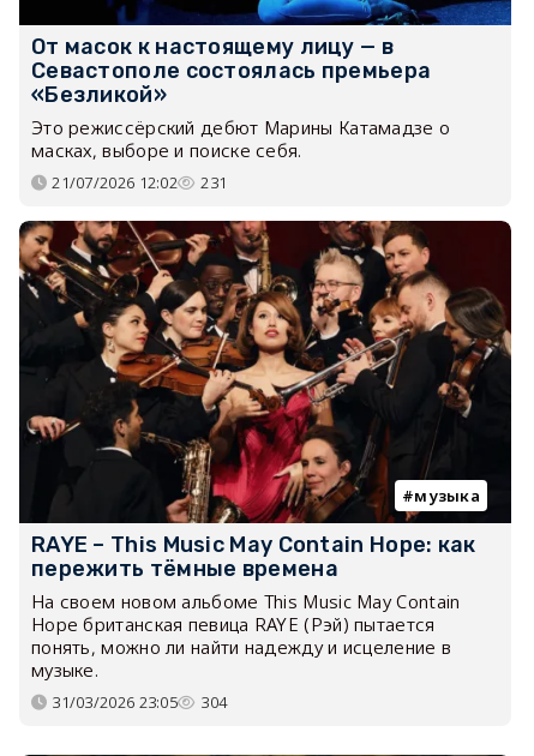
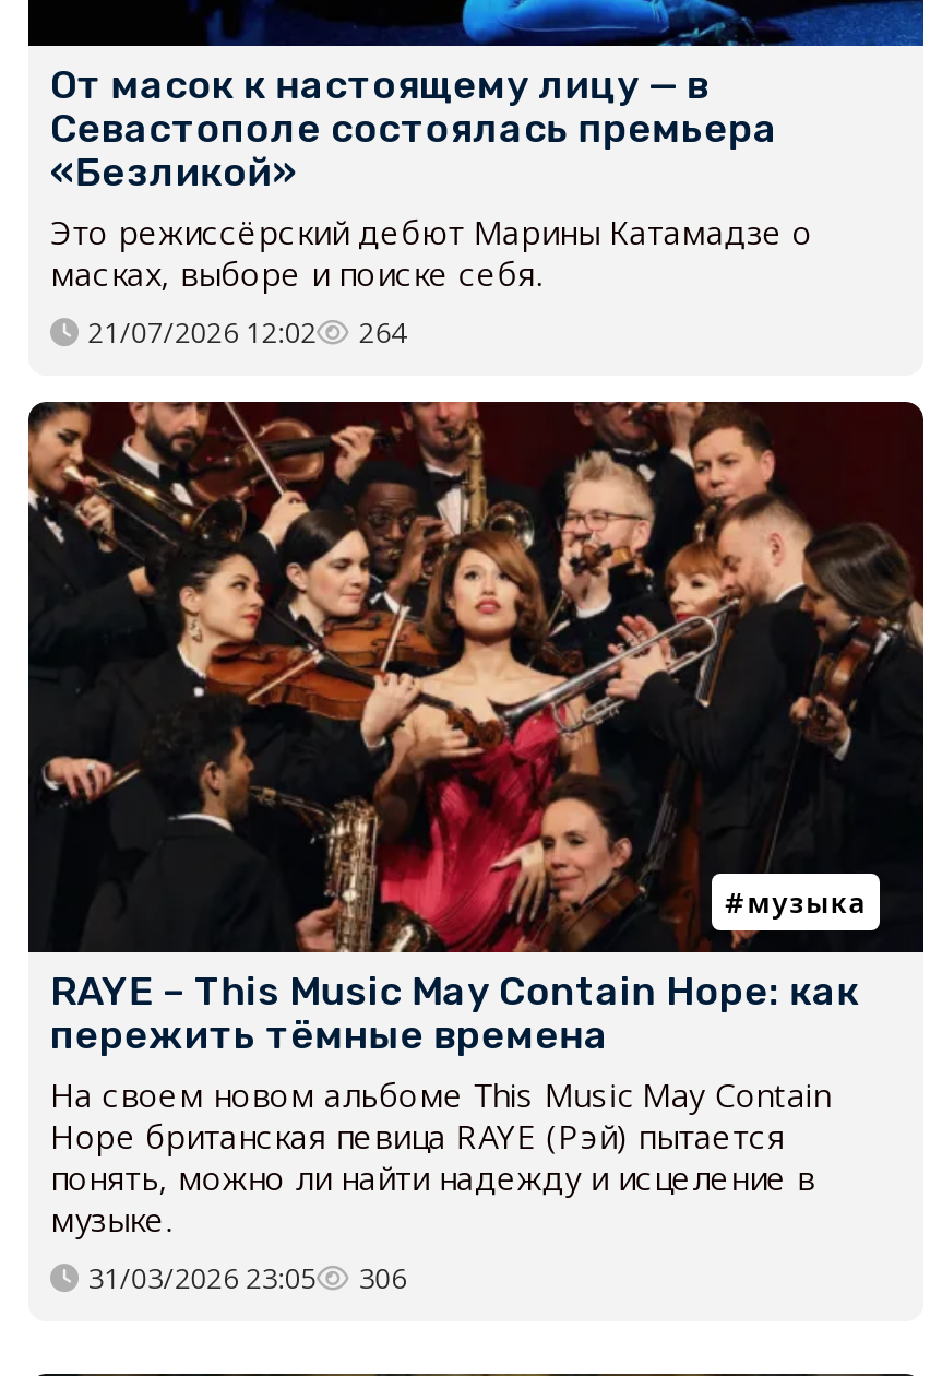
- 21/07/2026 12:02 231
+ 21/07/2026 12:02 264

- 31/03/2026 23:05 304
+ 31/03/2026 23:05 306
